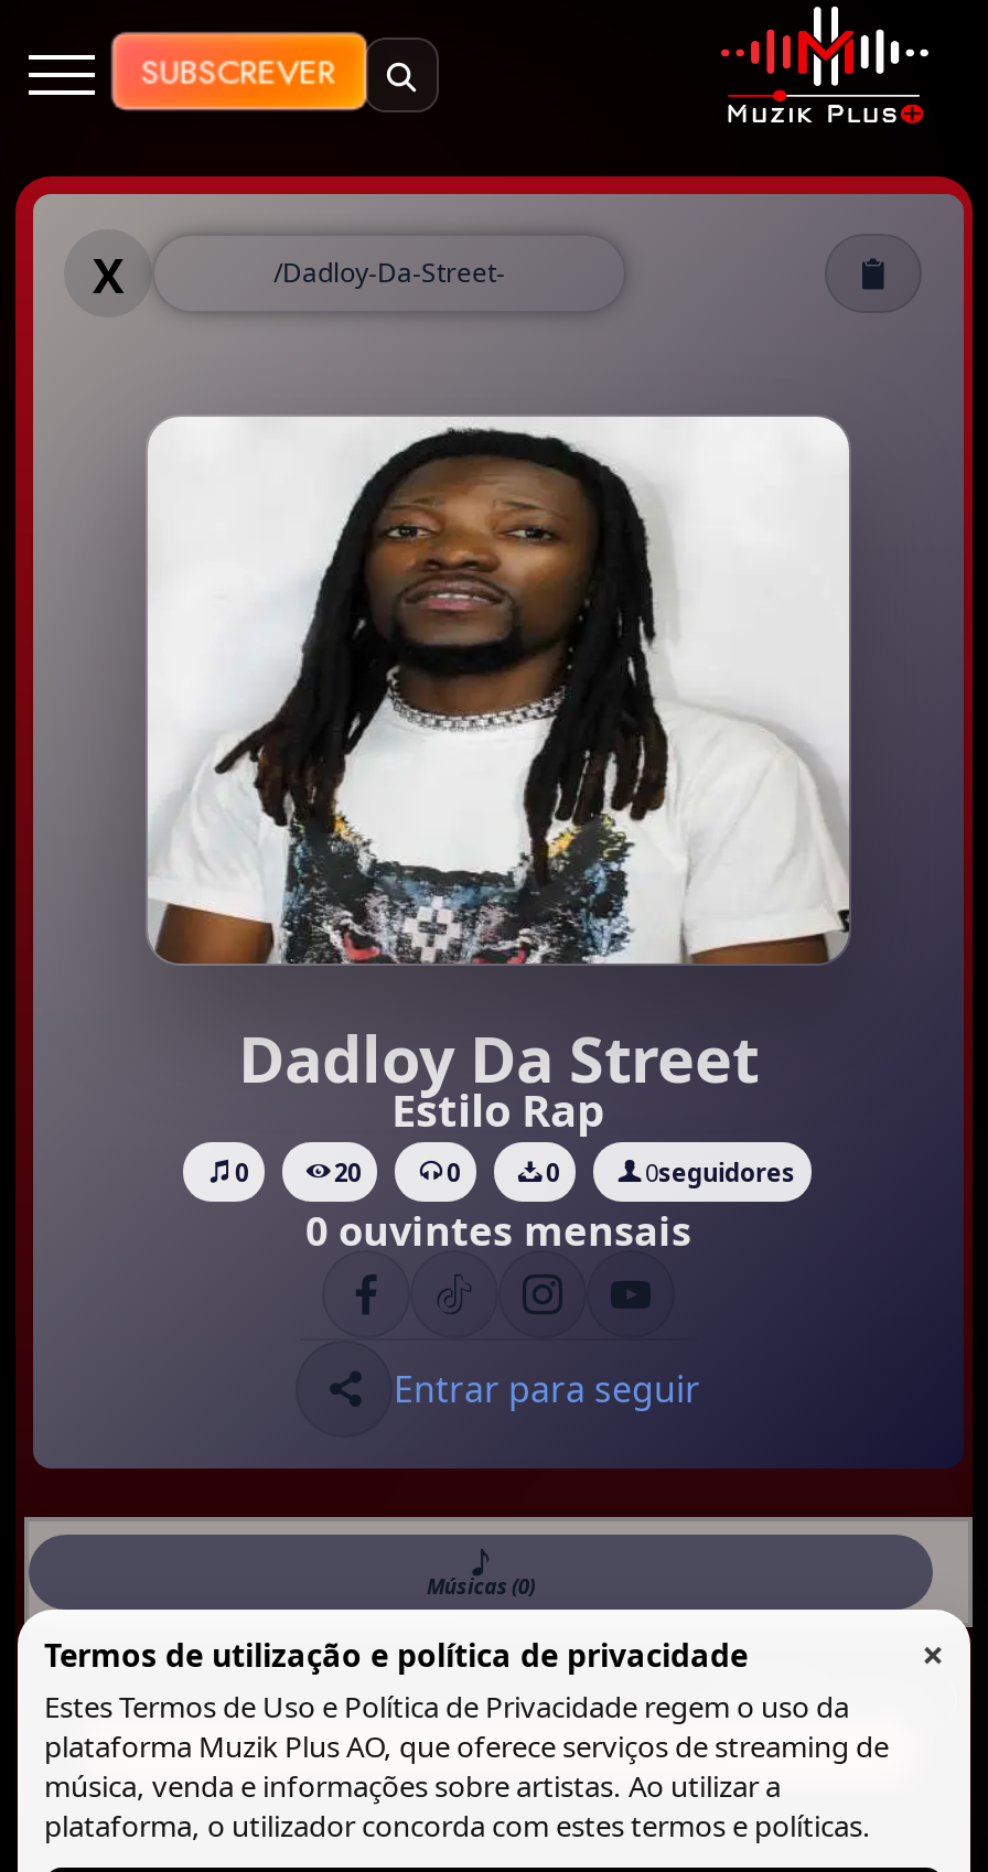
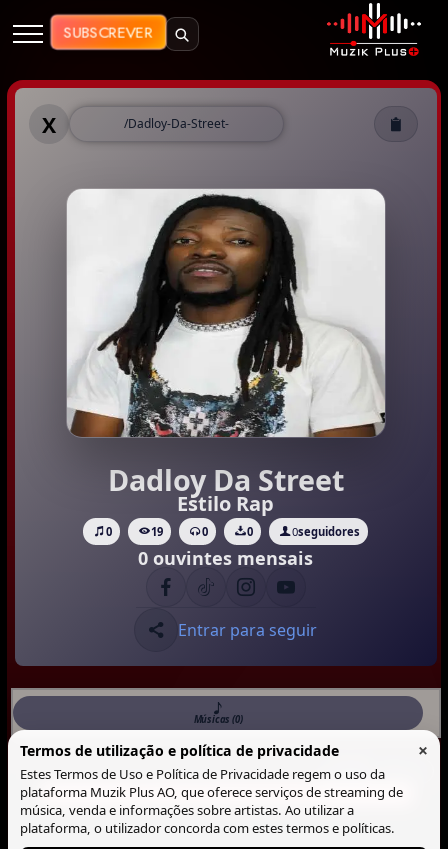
- 20
+ 19
